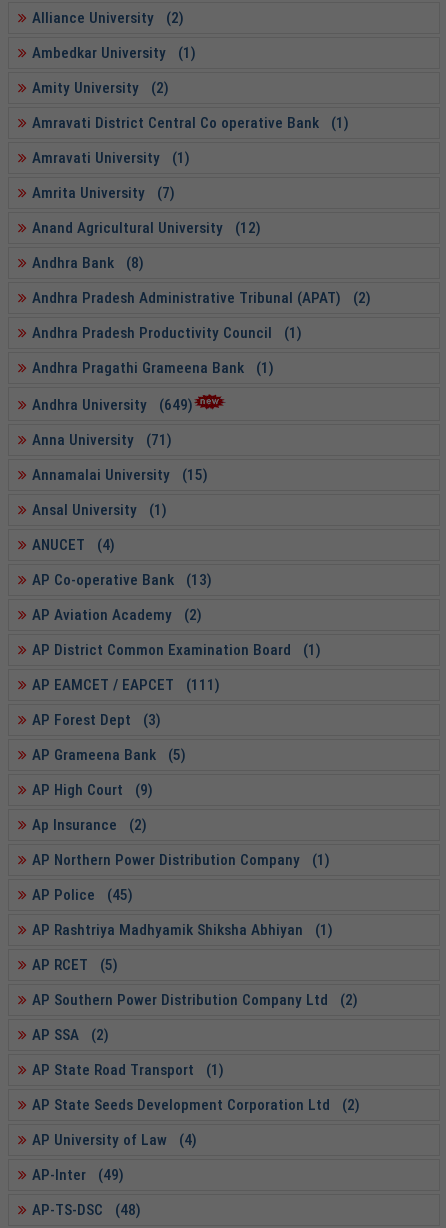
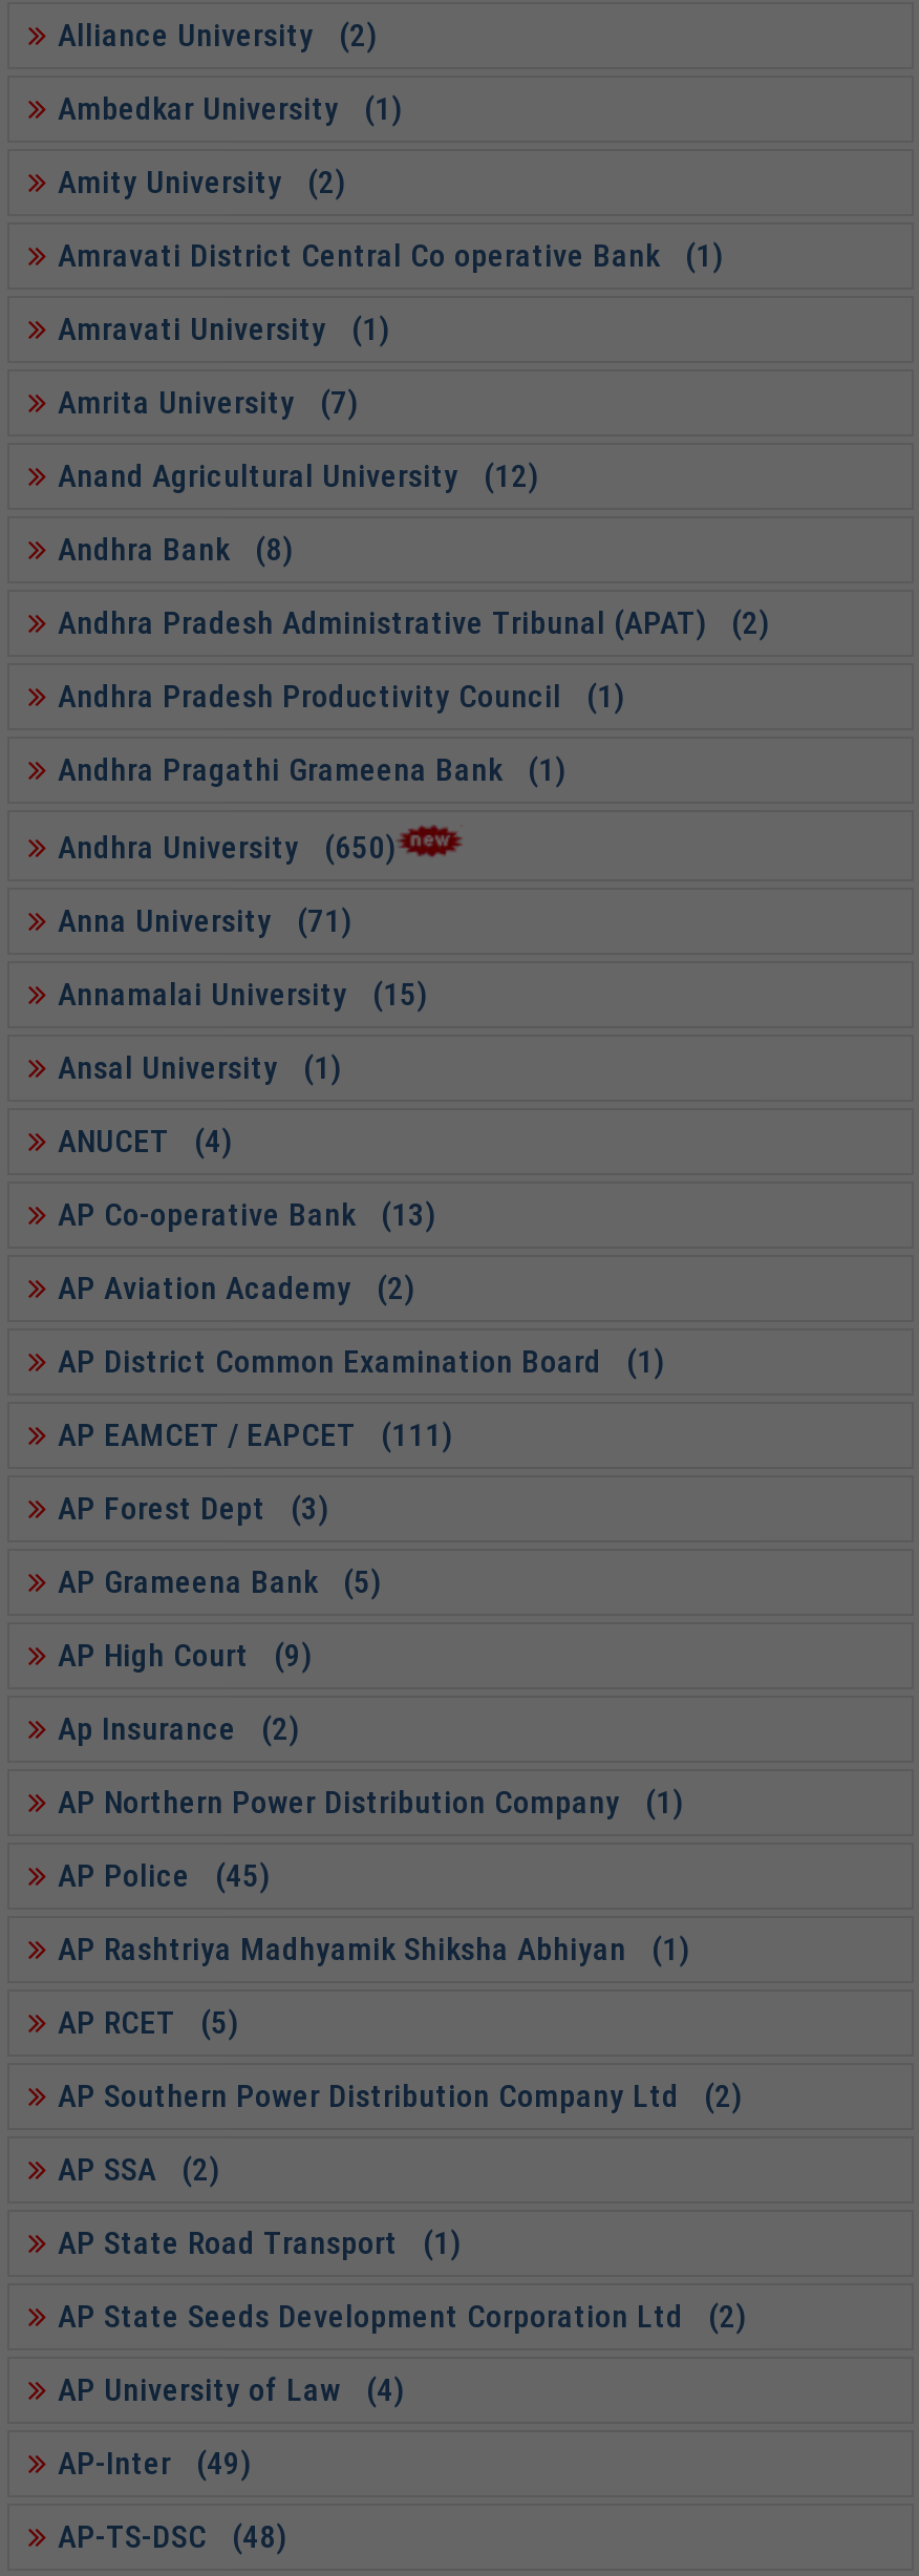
- Andhra University (649)
+ Andhra University (650)
